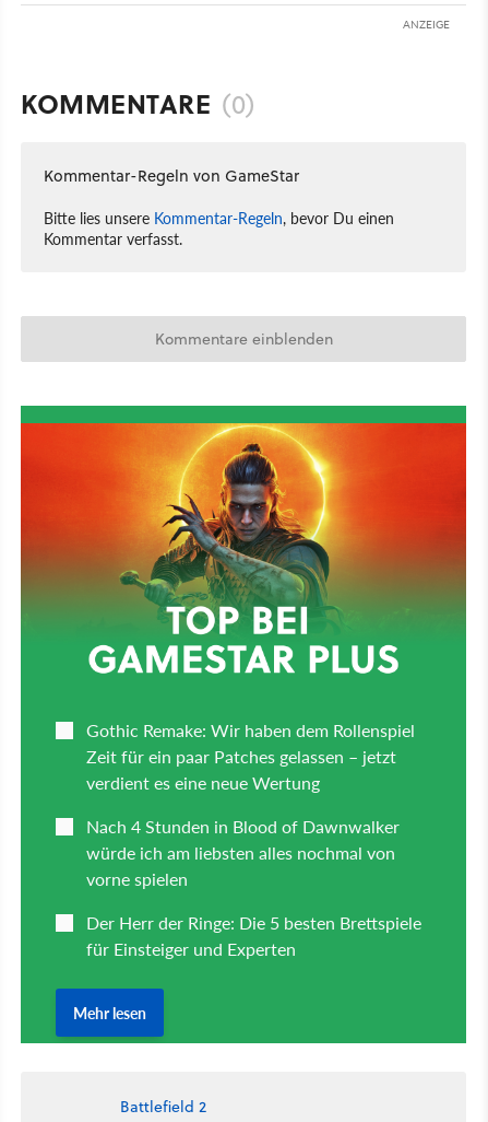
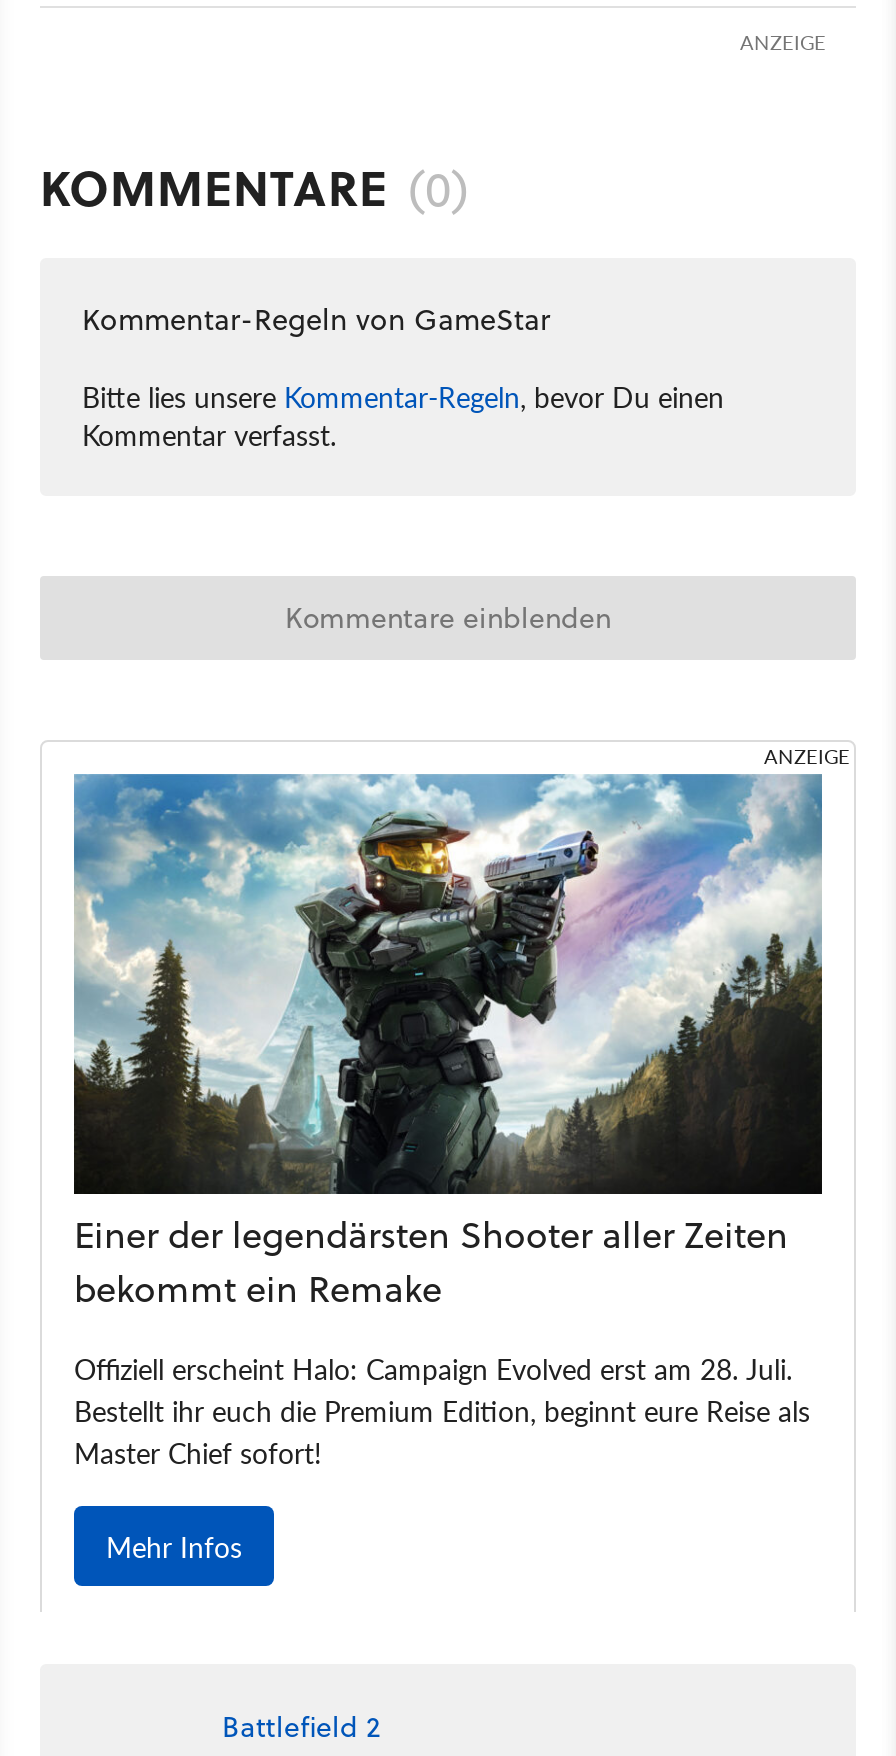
- [image]
+ [image]
